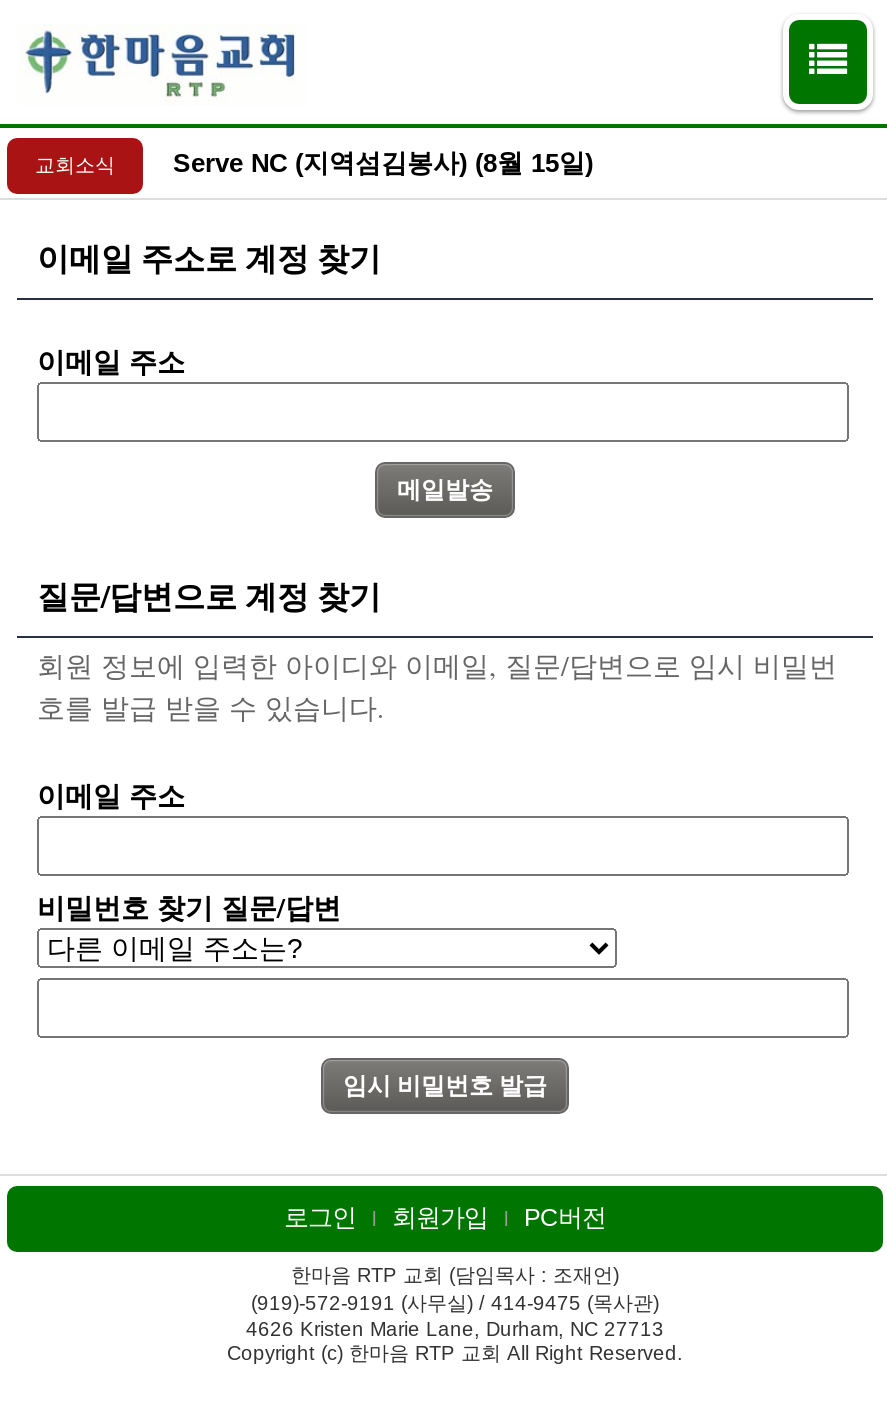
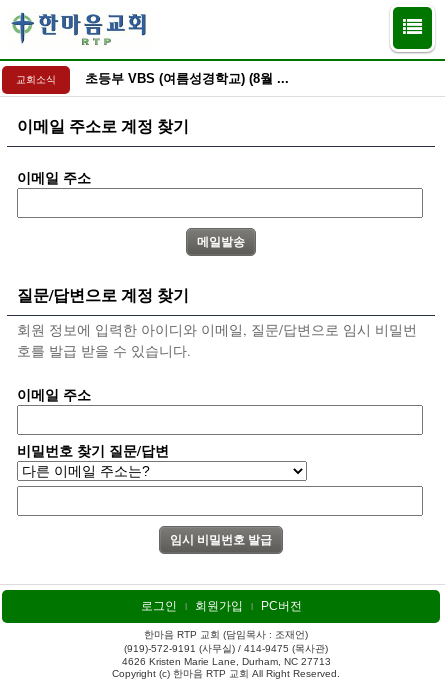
- Serve NC (지역섬김봉사) (8월 15일)
+ 초등부 VBS (여름성경학교) (8월 ...
